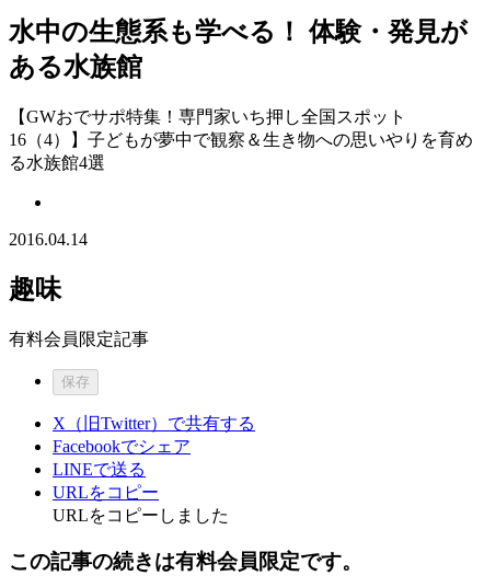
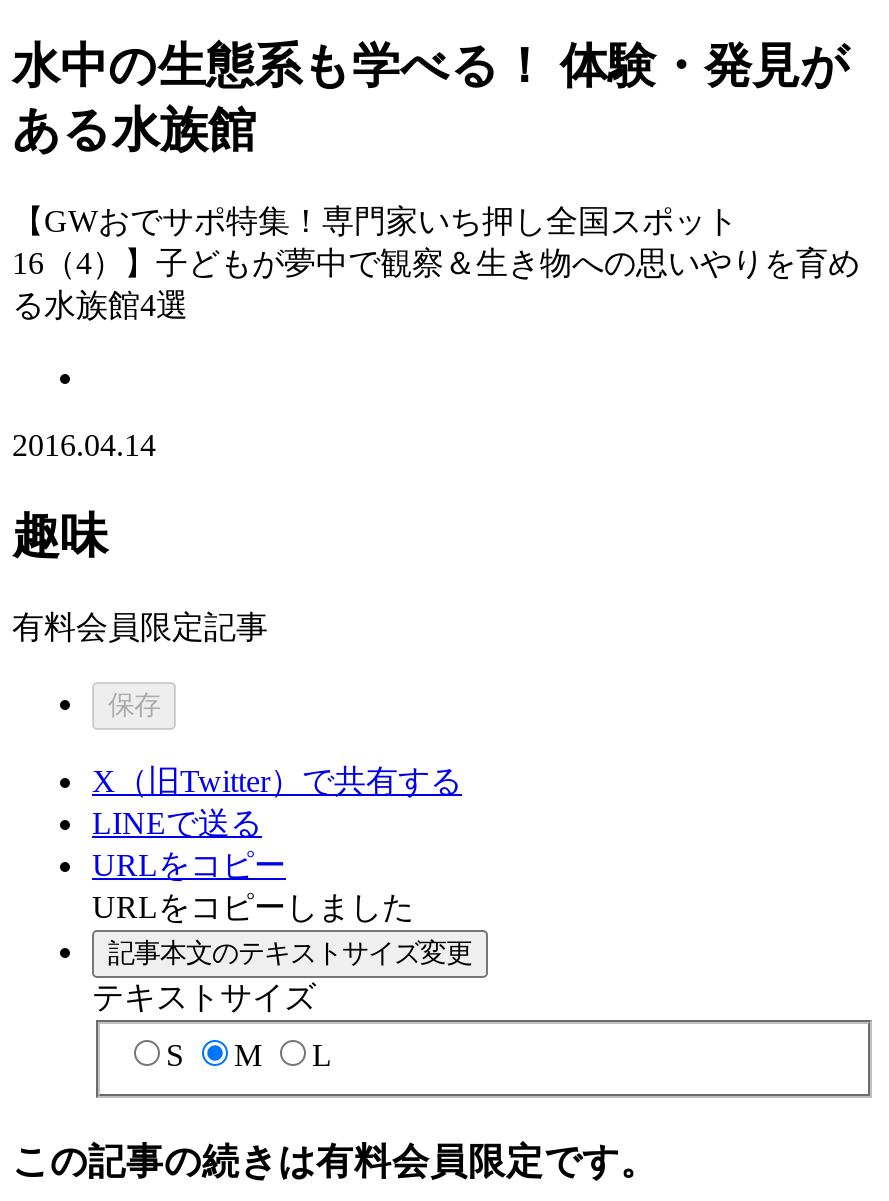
- Facebookでシェア

moved up: LINEで送る | URLをコピー | URLをコピーしました

+ 記事本文のテキストサイズ変更
+ テキストサイズ
+ S
+ M
+ L
